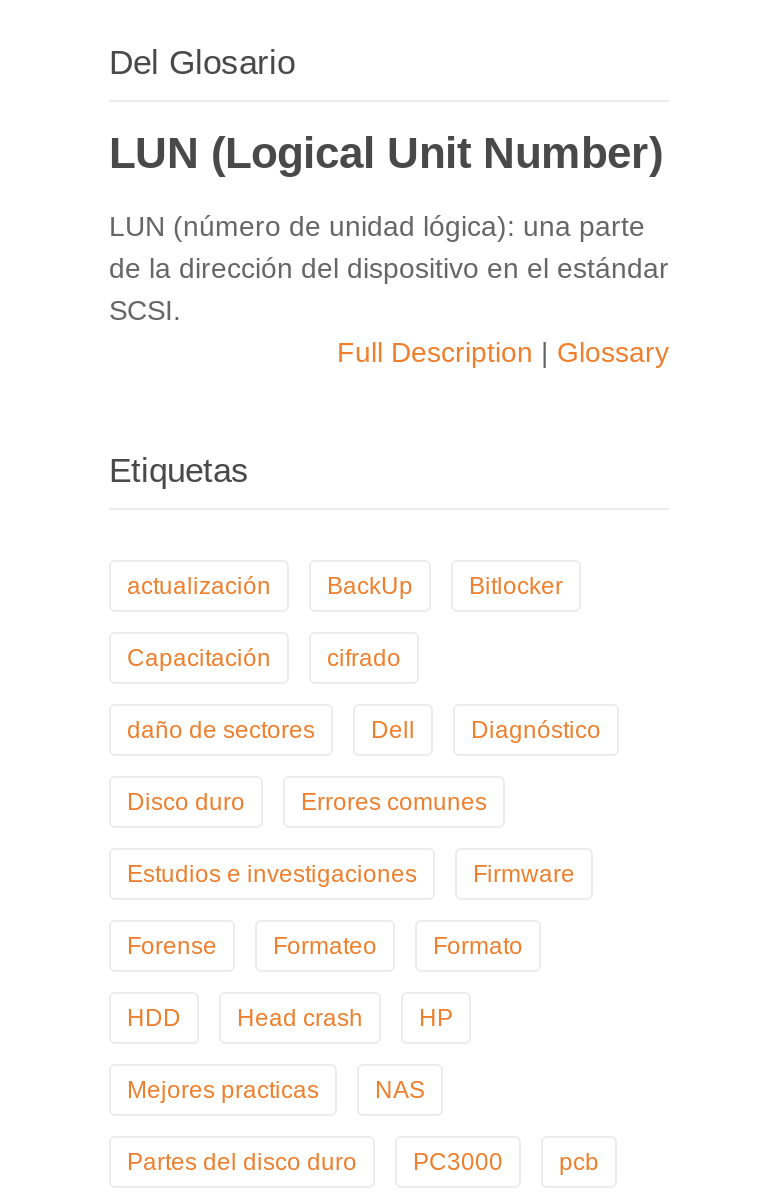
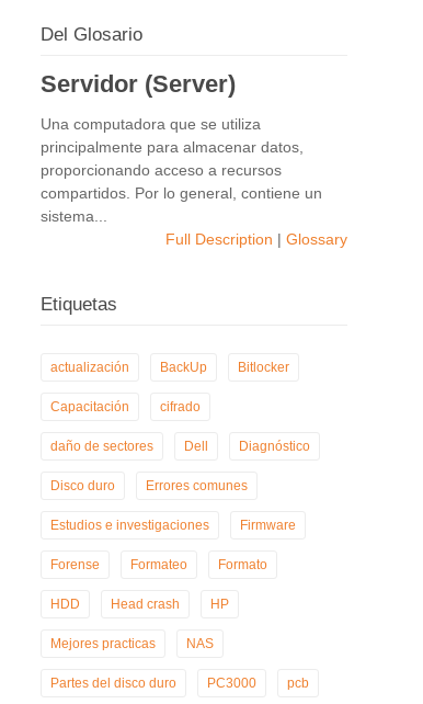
- LUN (Logical Unit Number)
+ Servidor (Server)

- LUN (número de unidad lógica): una parte
- de la dirección del dispositivo en el estándar
- SCSI.
+ Una computadora que se utiliza
+ principalmente para almacenar datos,
+ proporcionando acceso a recursos
+ compartidos. Por lo general, contiene un
+ sistema...
